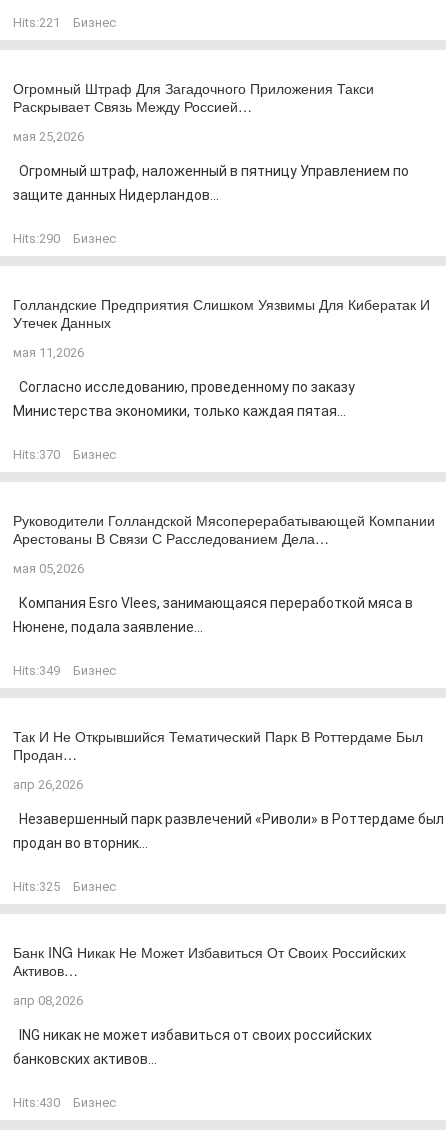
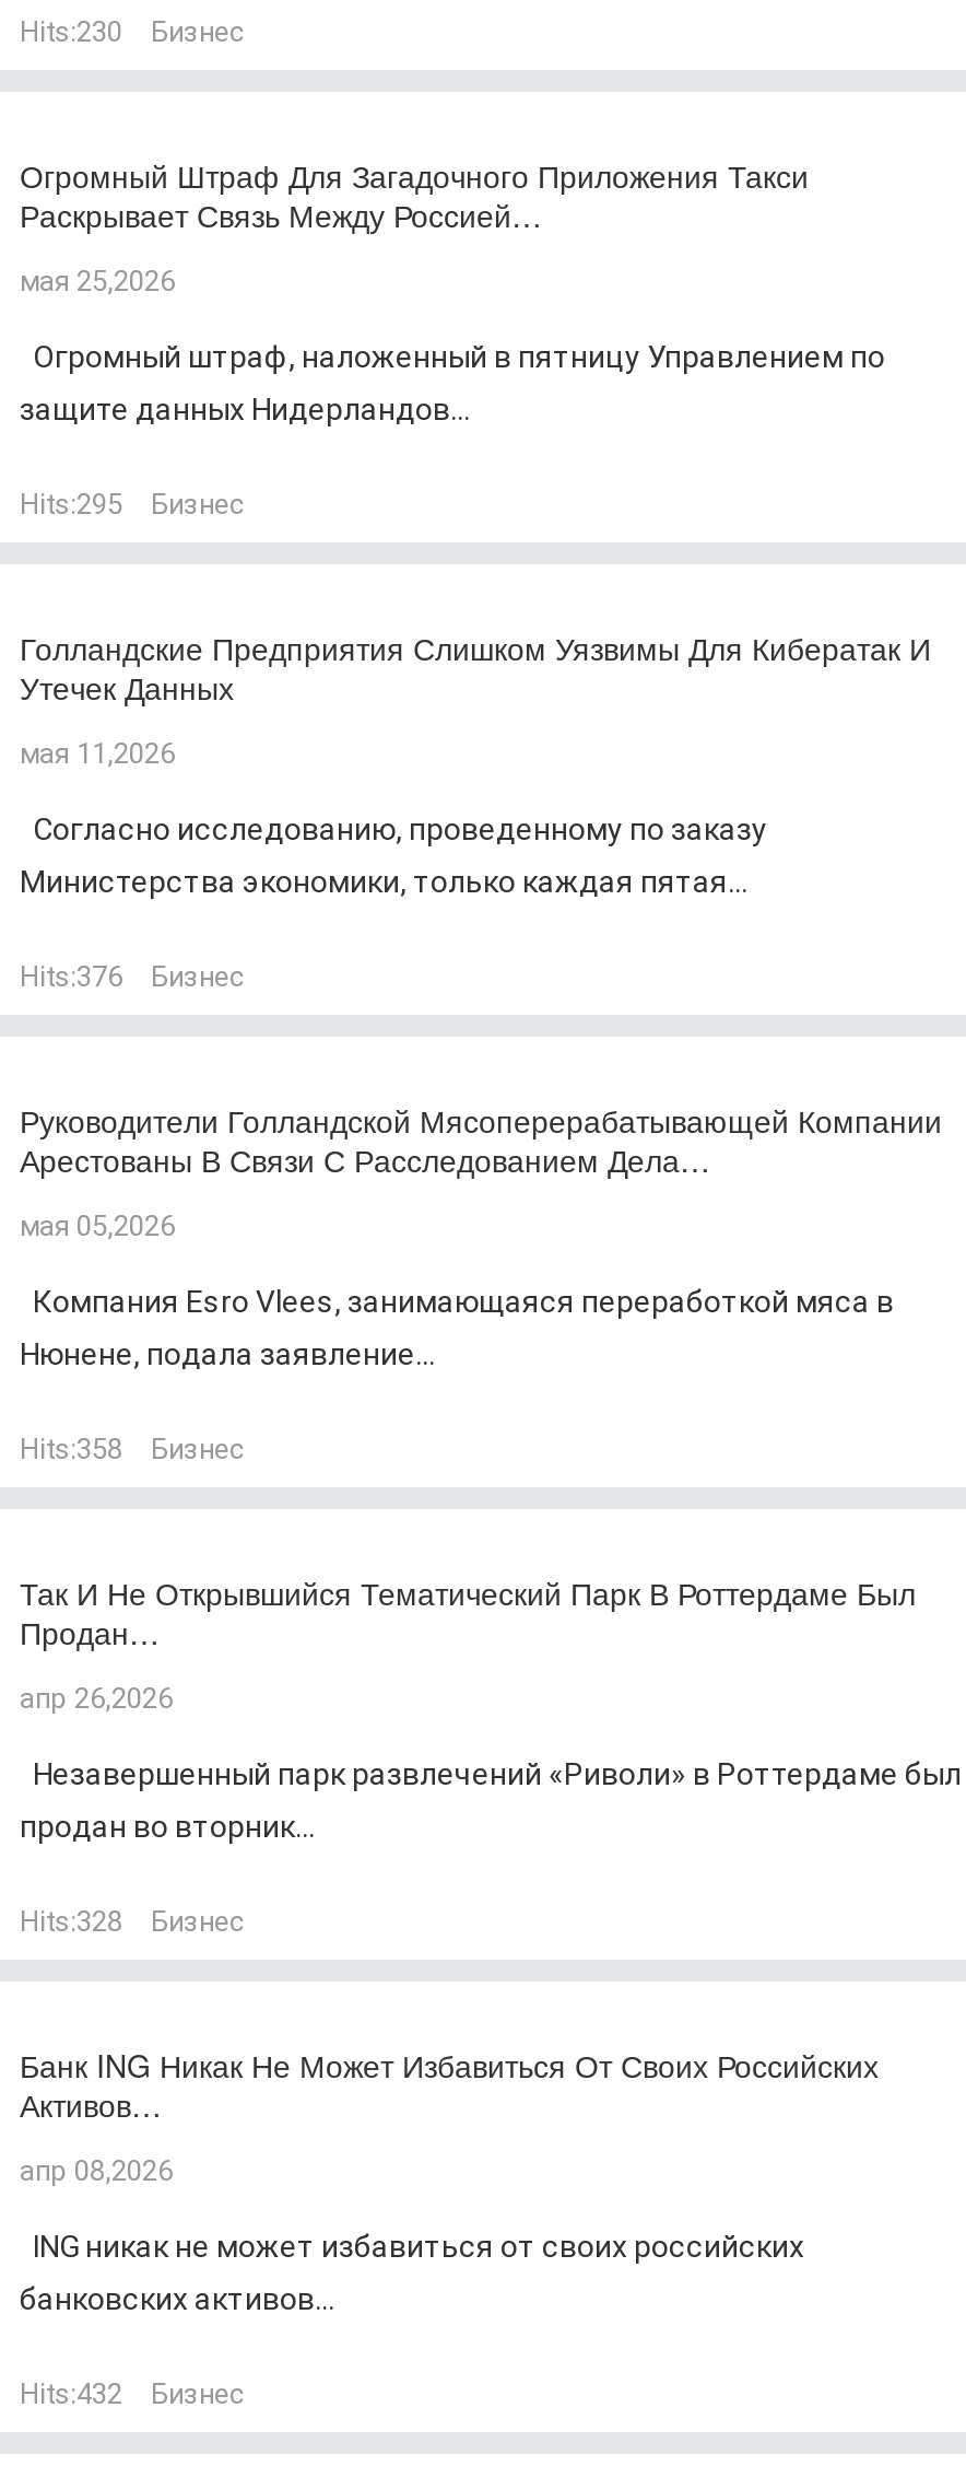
- Hits:221 Бизнес
+ Hits:230 Бизнес

- Hits:290 Бизнес
+ Hits:295 Бизнес

- Hits:370 Бизнес
+ Hits:376 Бизнес

- Hits:349 Бизнес
+ Hits:358 Бизнес

- Hits:325 Бизнес
+ Hits:328 Бизнес

- Hits:430 Бизнес
+ Hits:432 Бизнес
